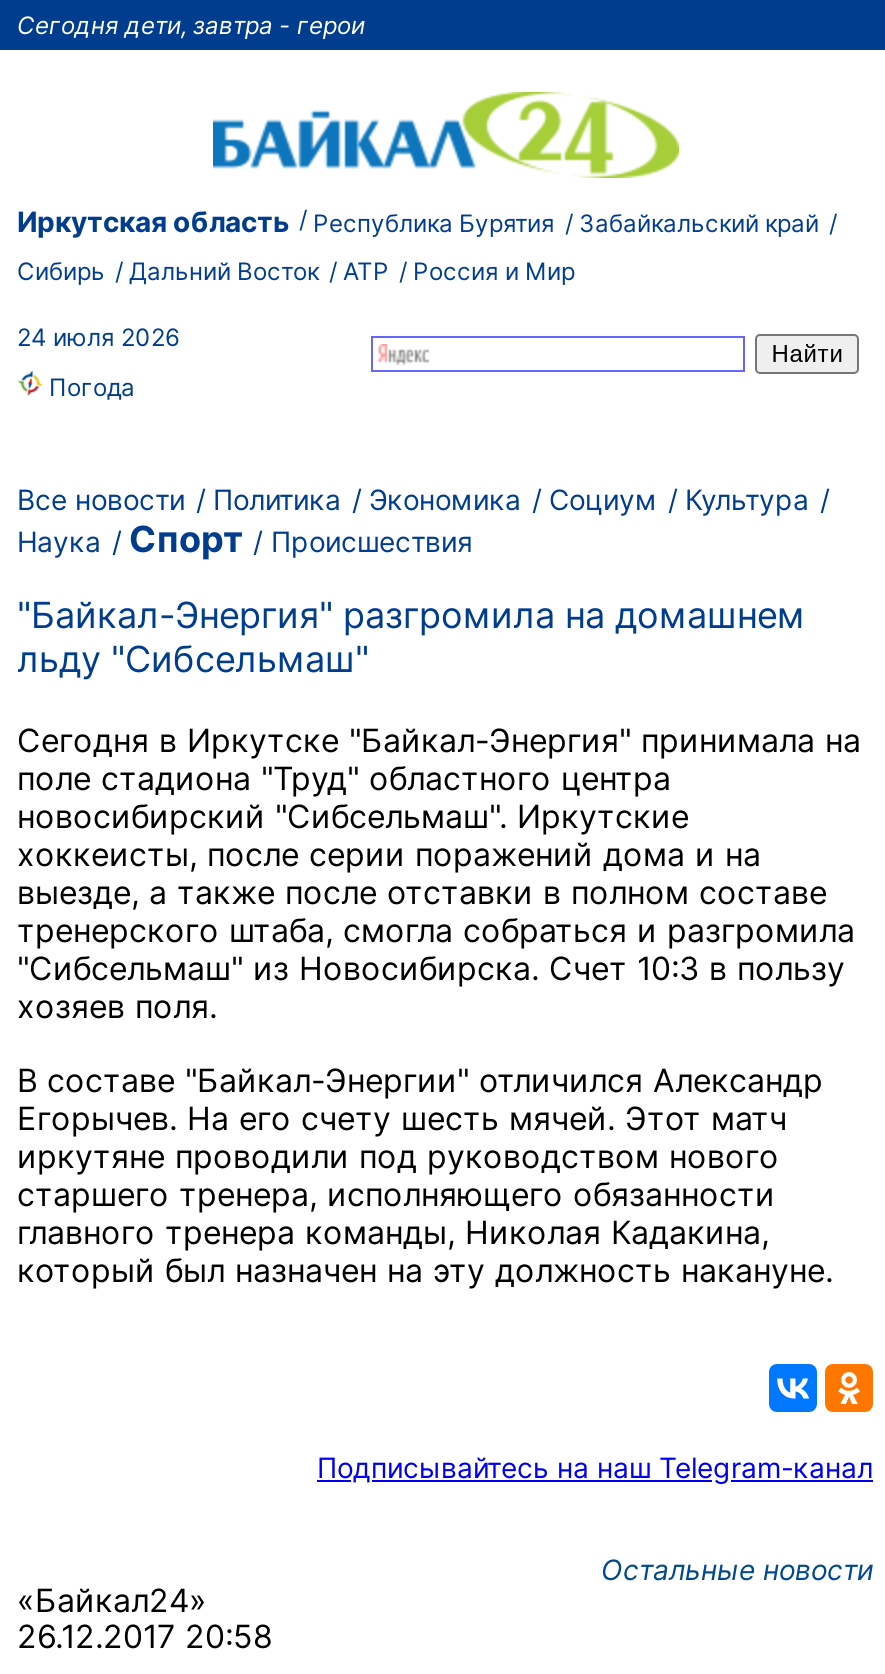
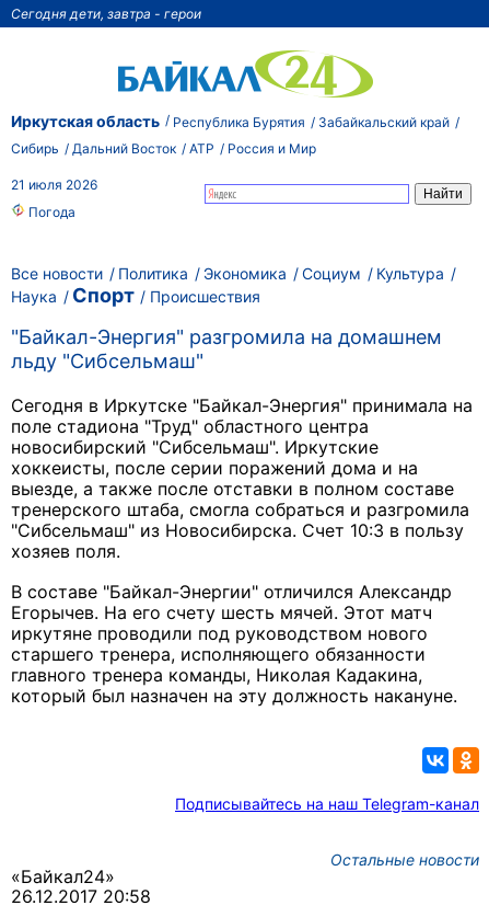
- 24 июля 2026
+ 21 июля 2026
